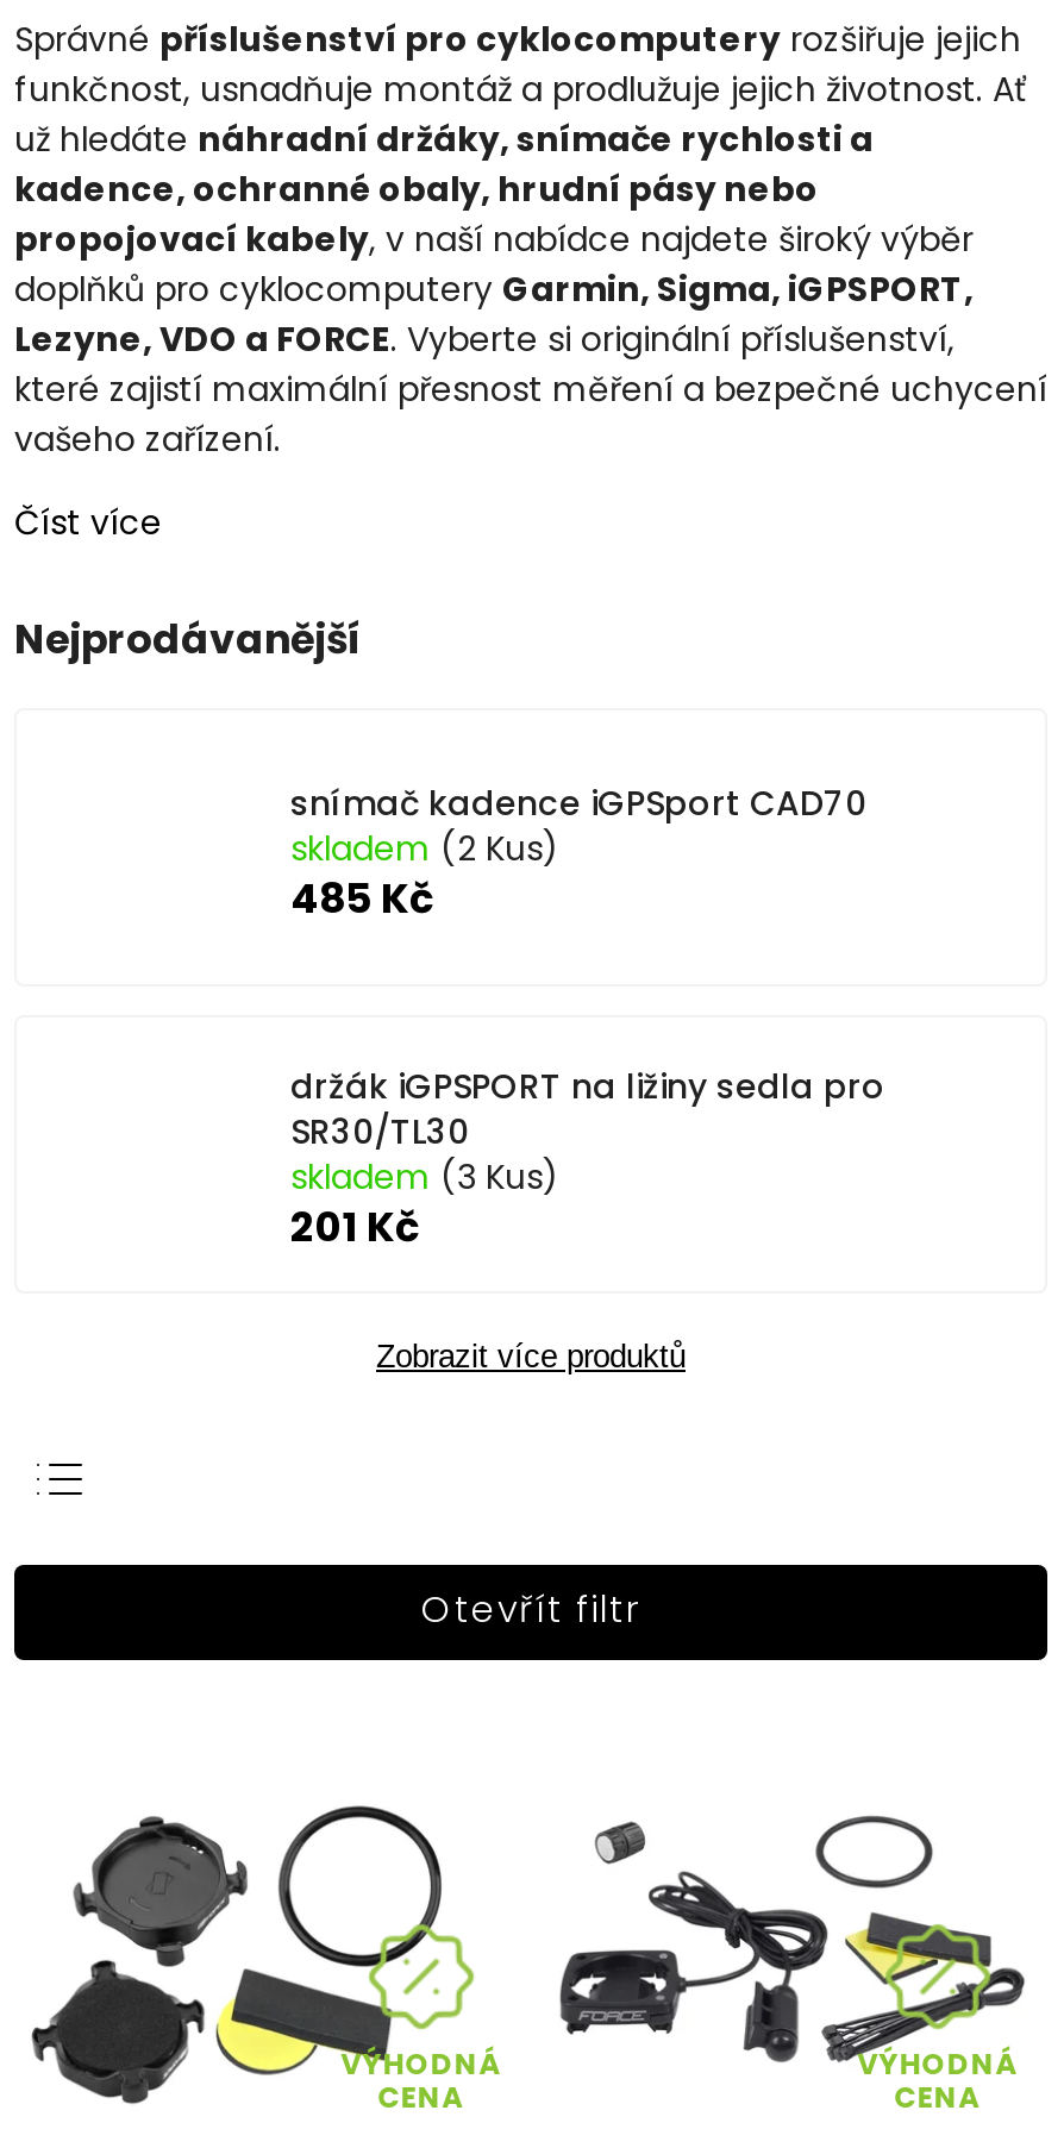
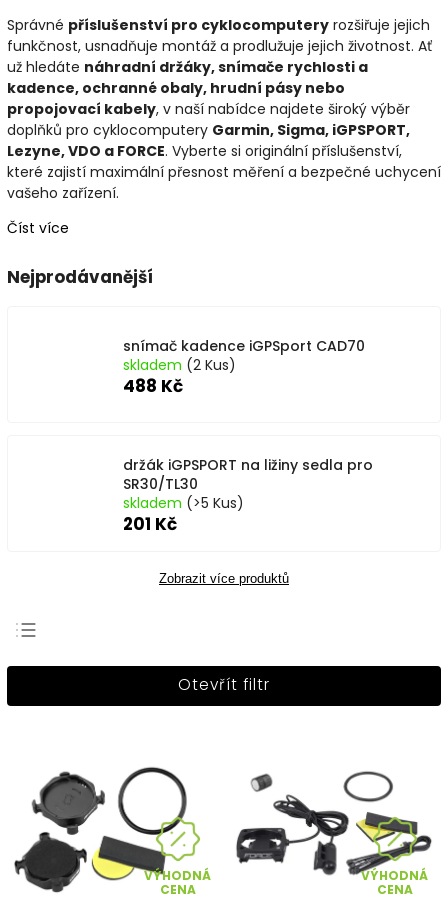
- 485 Kč
+ 488 Kč

- skladem (3 Kus)
+ skladem (>5 Kus)
